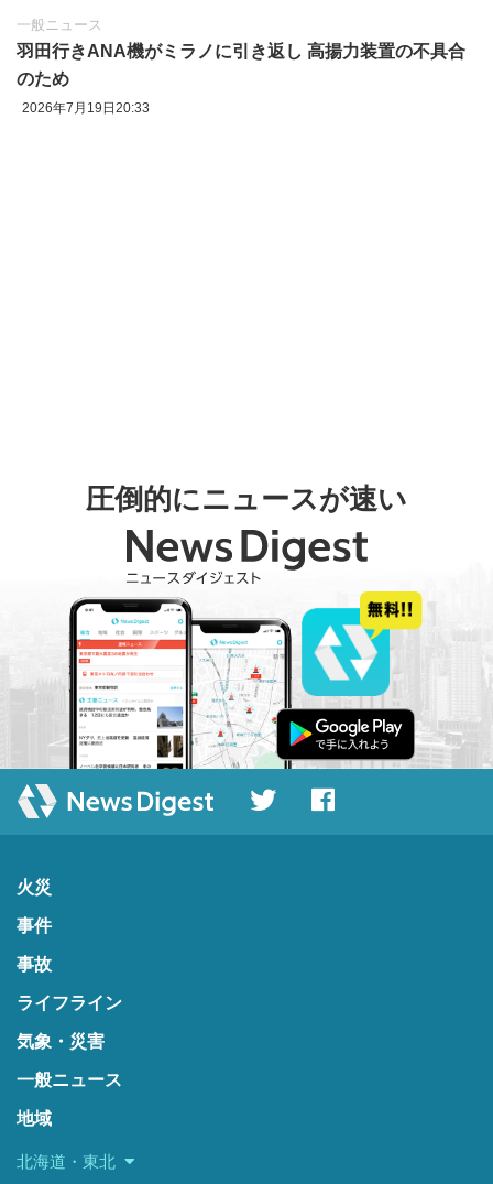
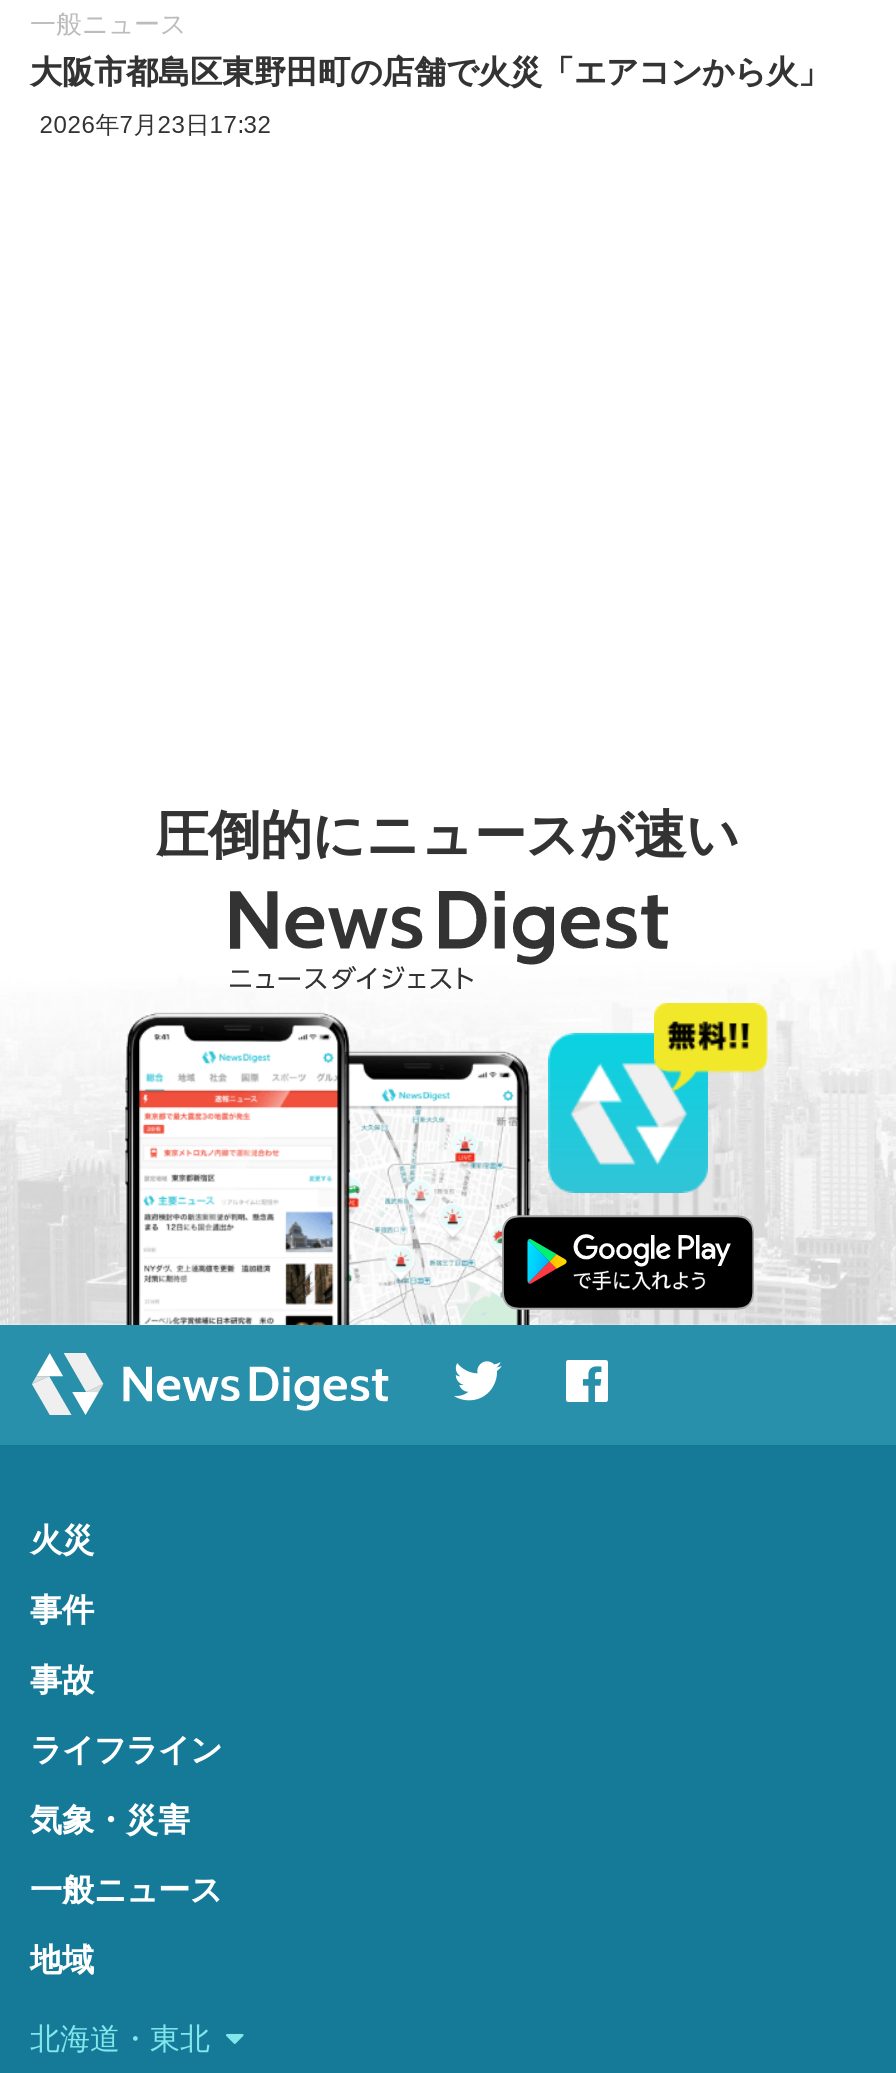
- 羽田行きANA機がミラノに引き返し 高揚力装置の不具合
- のため
- 2026年7月19日20:33
+ 大阪市都島区東野田町の店舗で火災「エアコンから火」
+ 2026年7月23日17:32
